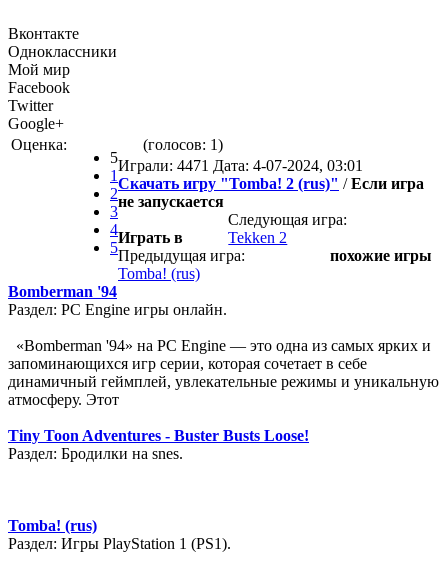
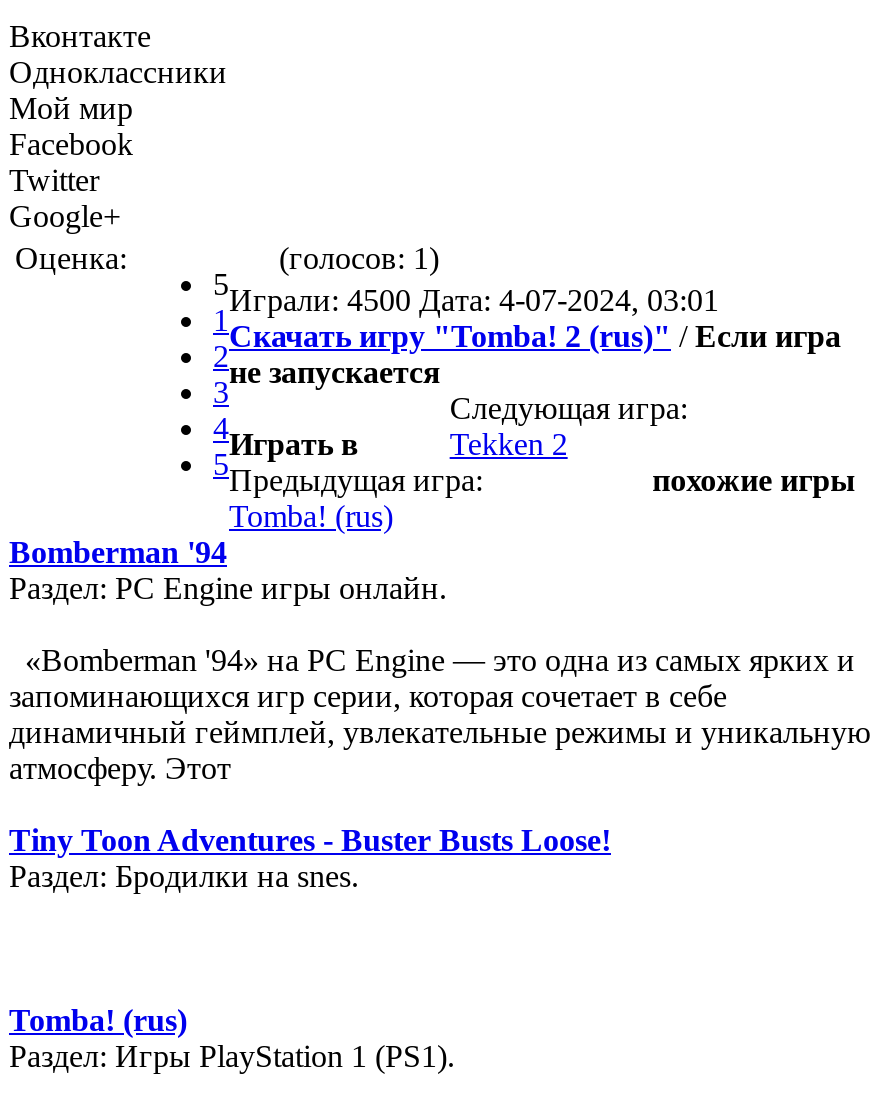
- 5 Играли: 4471 Дата: 4-07-2024, 03:01
+ 5 Играли: 4500 Дата: 4-07-2024, 03:01
